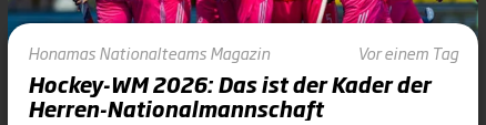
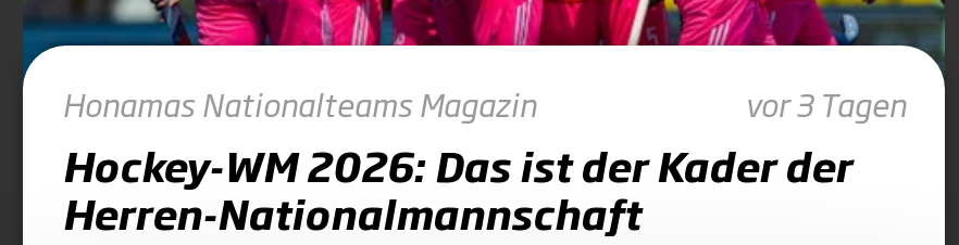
- Vor einem Tag
+ vor 3 Tagen
